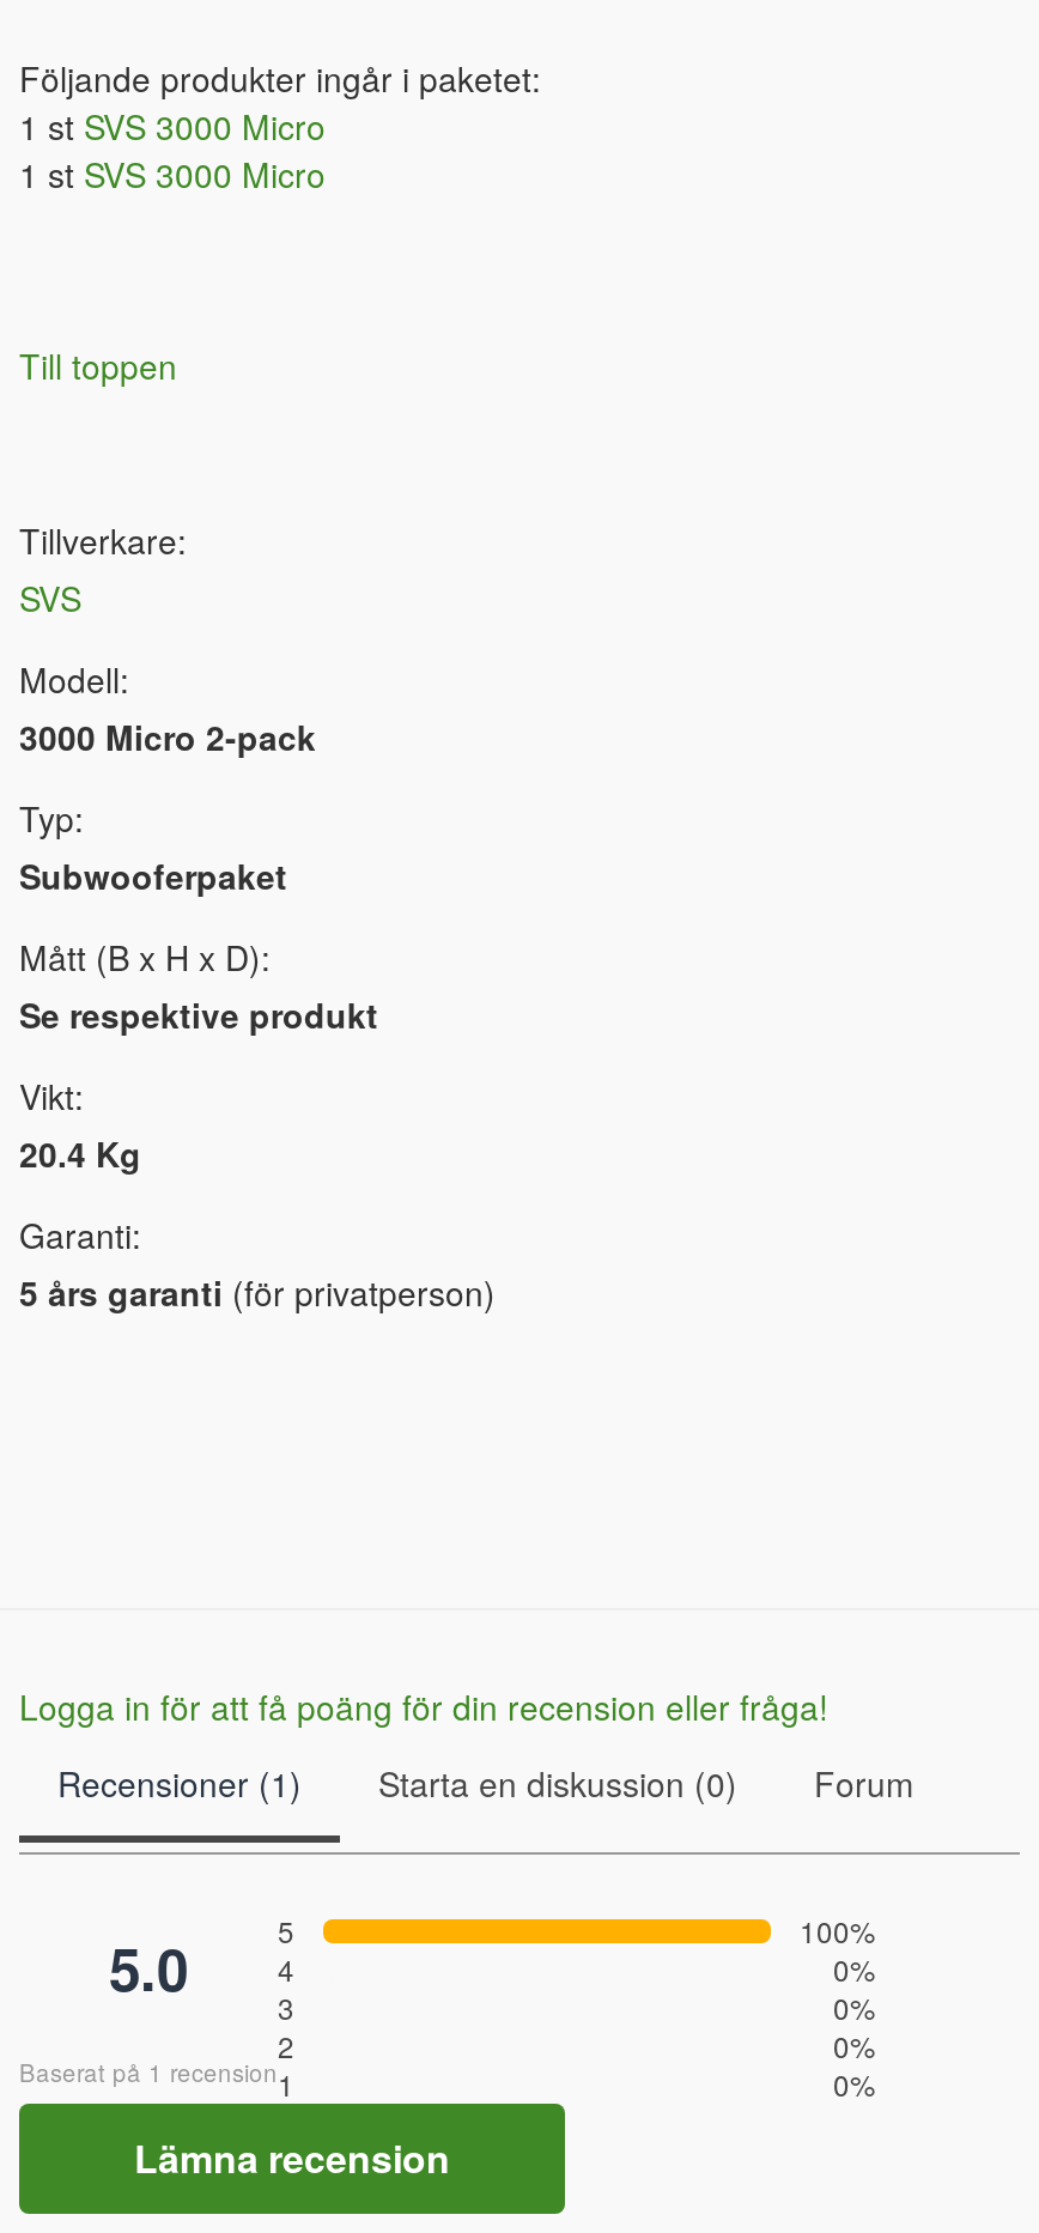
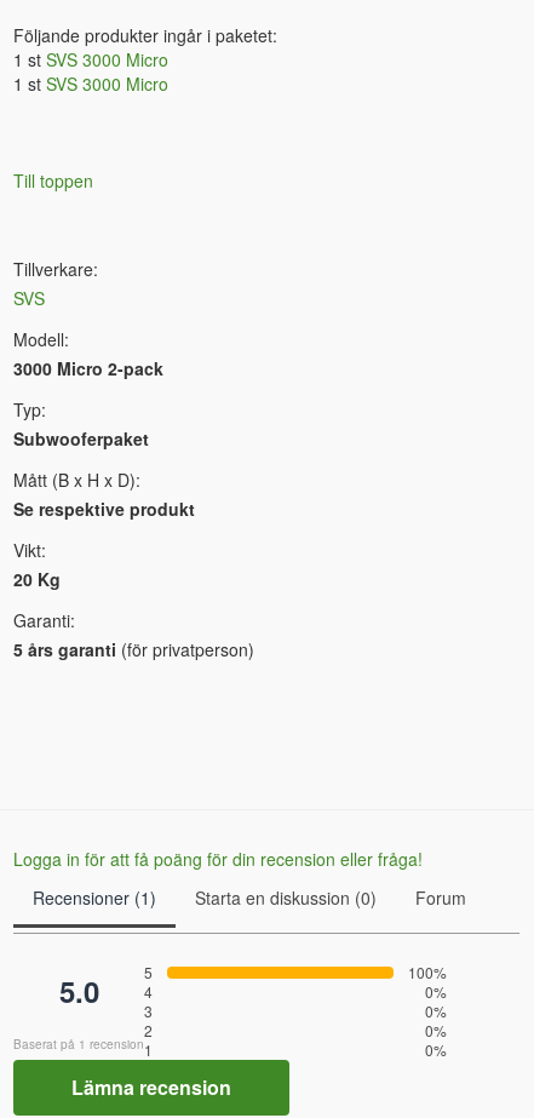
- 20.4 Kg
+ 20 Kg
